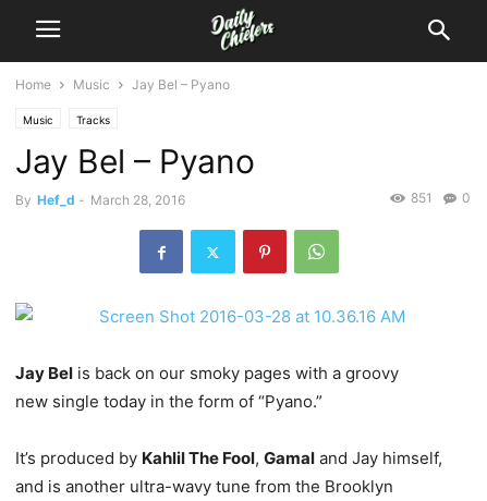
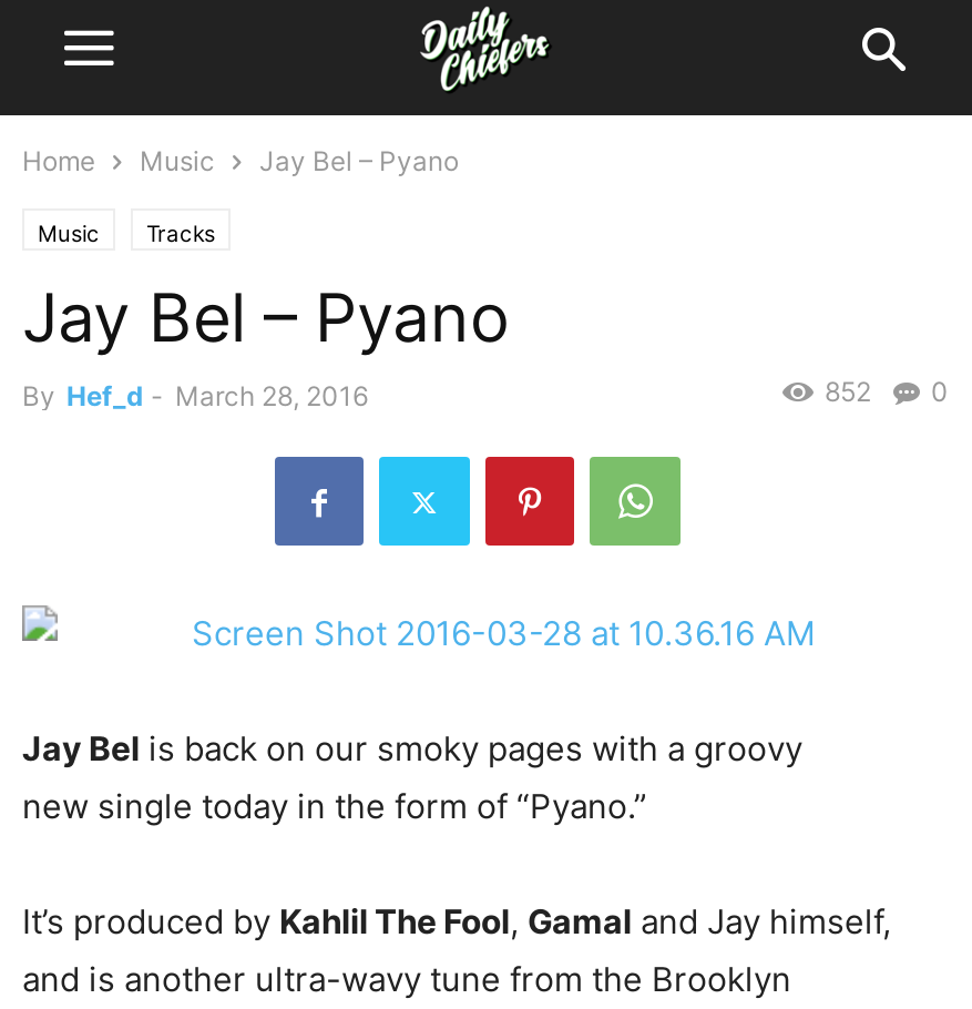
- 851 0
+ 852 0
